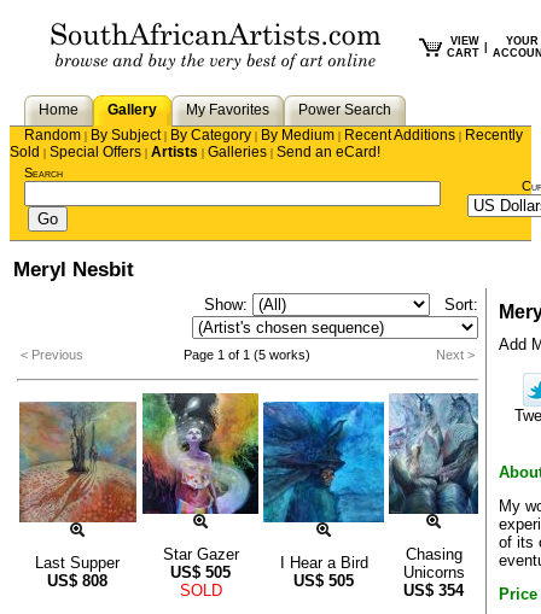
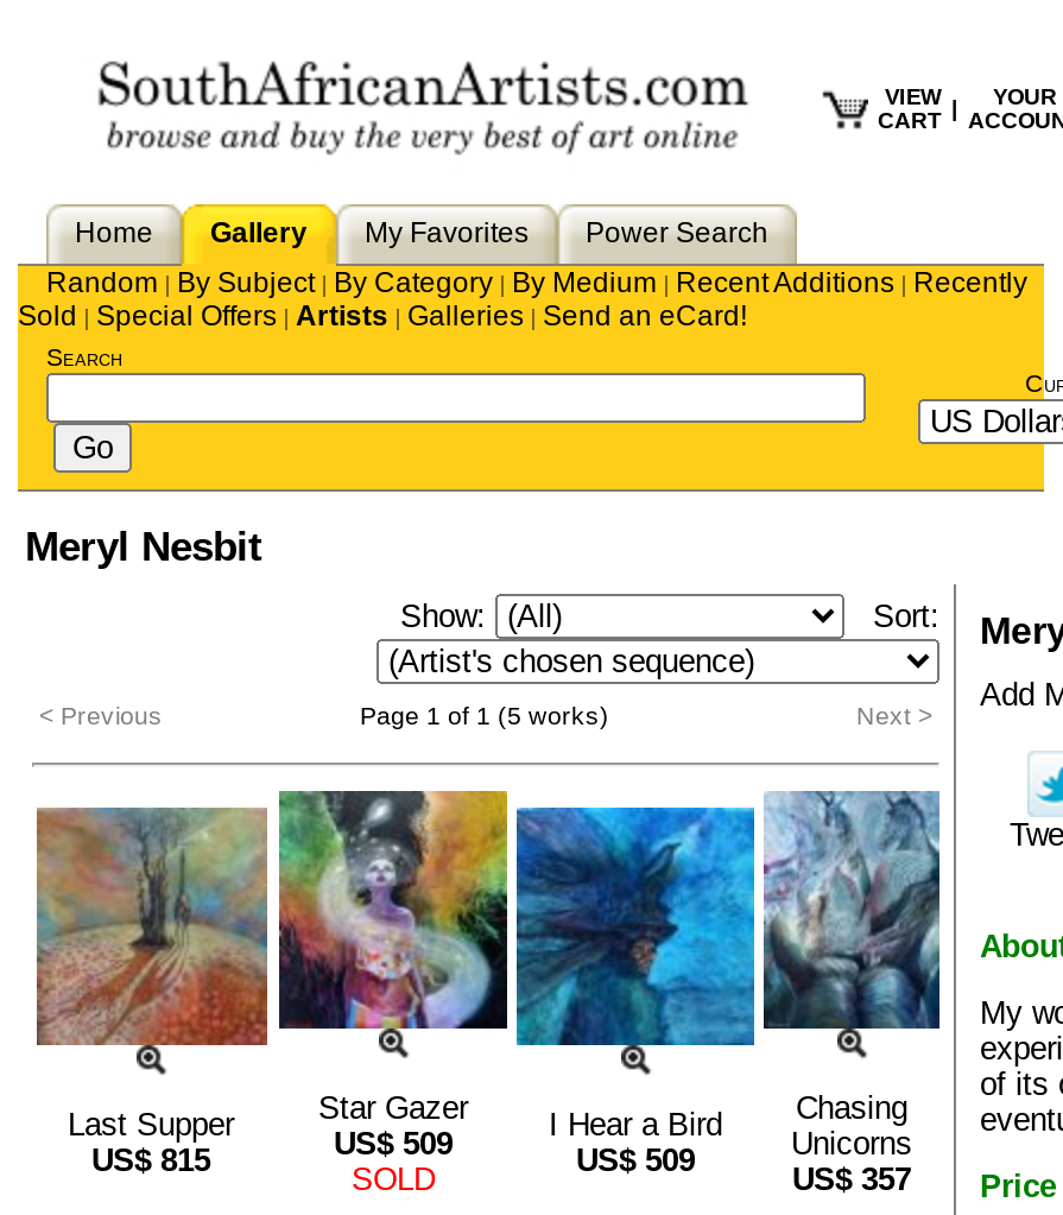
- US$505
+ US$509

- US$808
+ US$815

- US$505
+ US$509

- US$354
+ US$357
